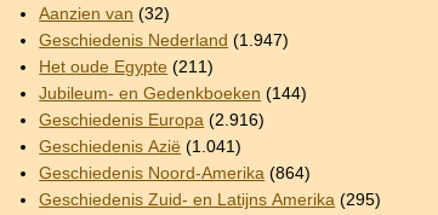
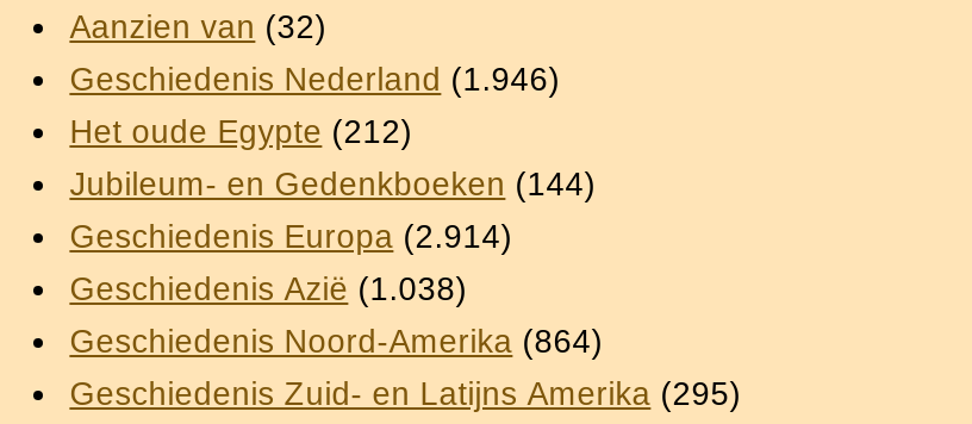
- Geschiedenis Nederland (1.947)
+ Geschiedenis Nederland (1.946)

- Het oude Egypte (211)
+ Het oude Egypte (212)

- Geschiedenis Europa (2.916)
+ Geschiedenis Europa (2.914)

- Geschiedenis Azië (1.041)
+ Geschiedenis Azië (1.038)
